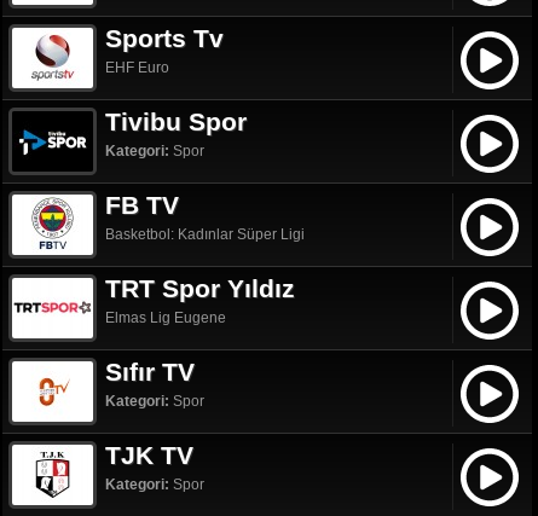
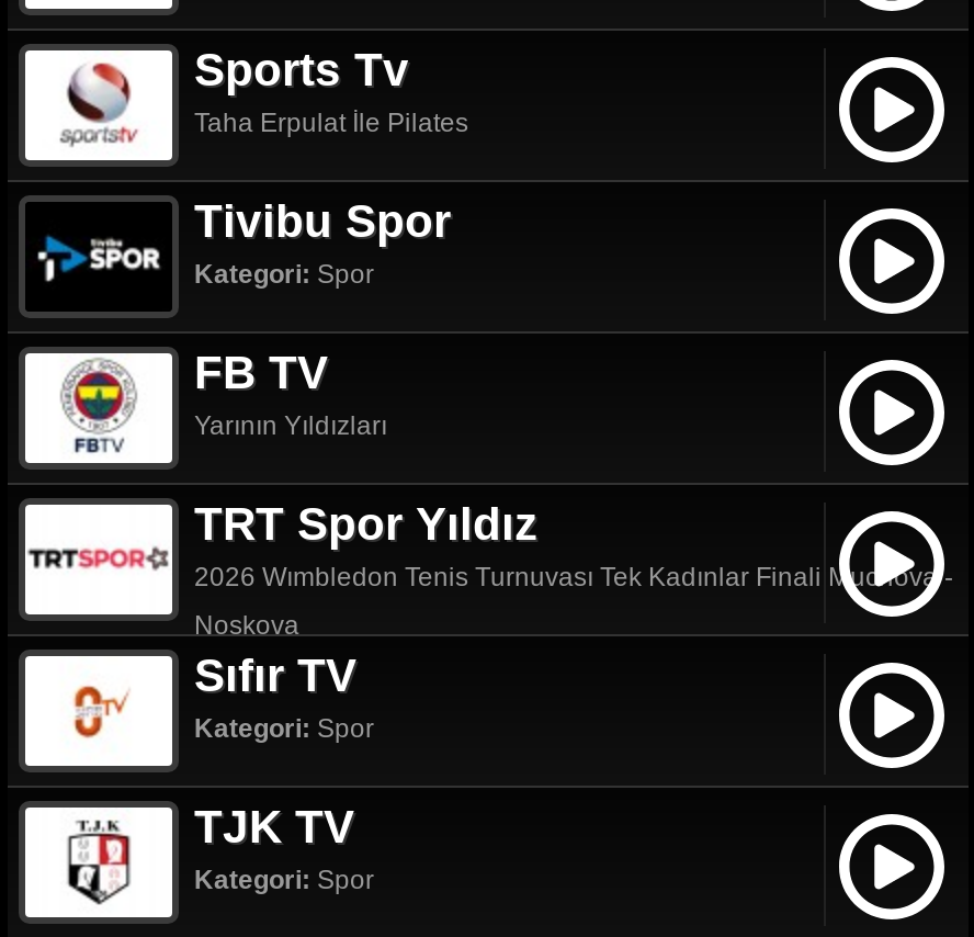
- EHF Euro
+ Taha Erpulat İle Pilates

- Basketbol: Kadınlar Süper Ligi
+ Yarının Yıldızları

- Elmas Lig Eugene
+ 2026 Wımbledon Tenis Turnuvası Tek Kadınlar Finali Muchova -
+ Noskova
